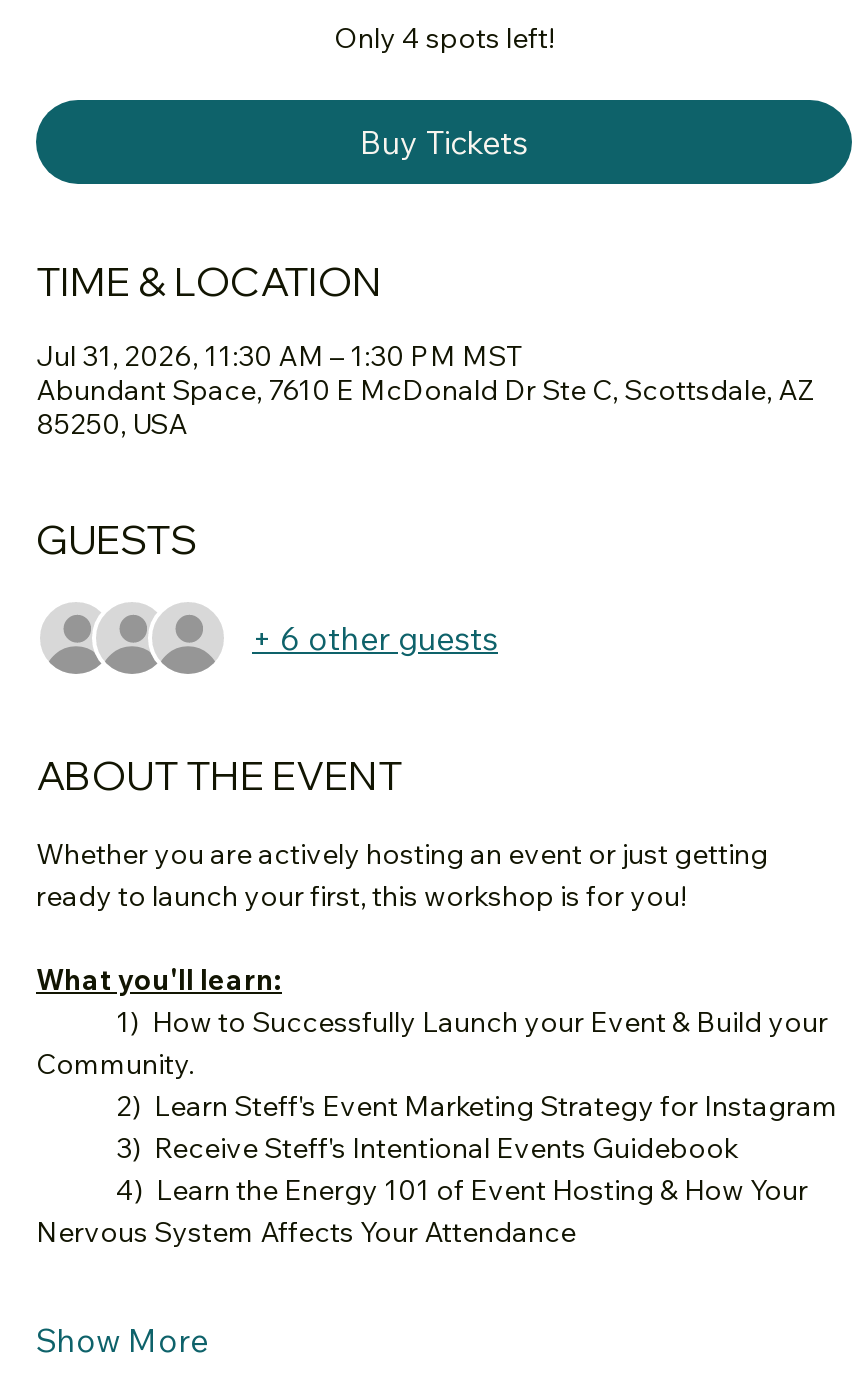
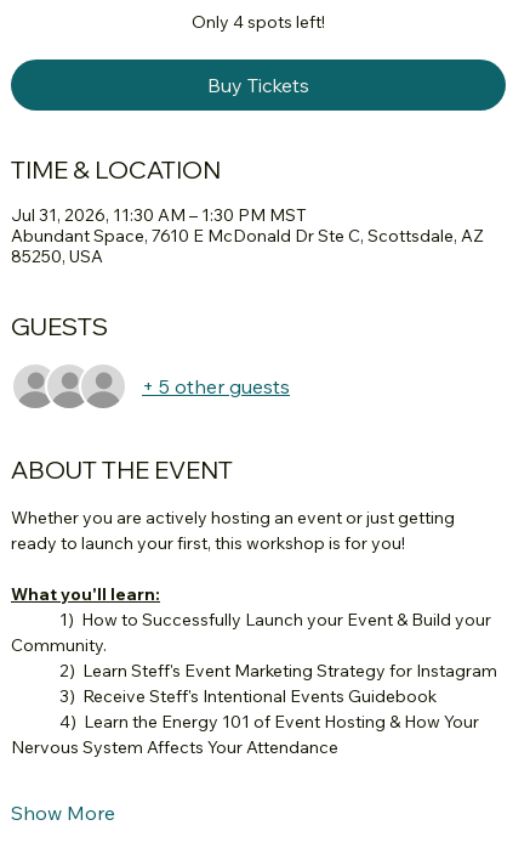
- + 6 other guests
+ + 5 other guests
